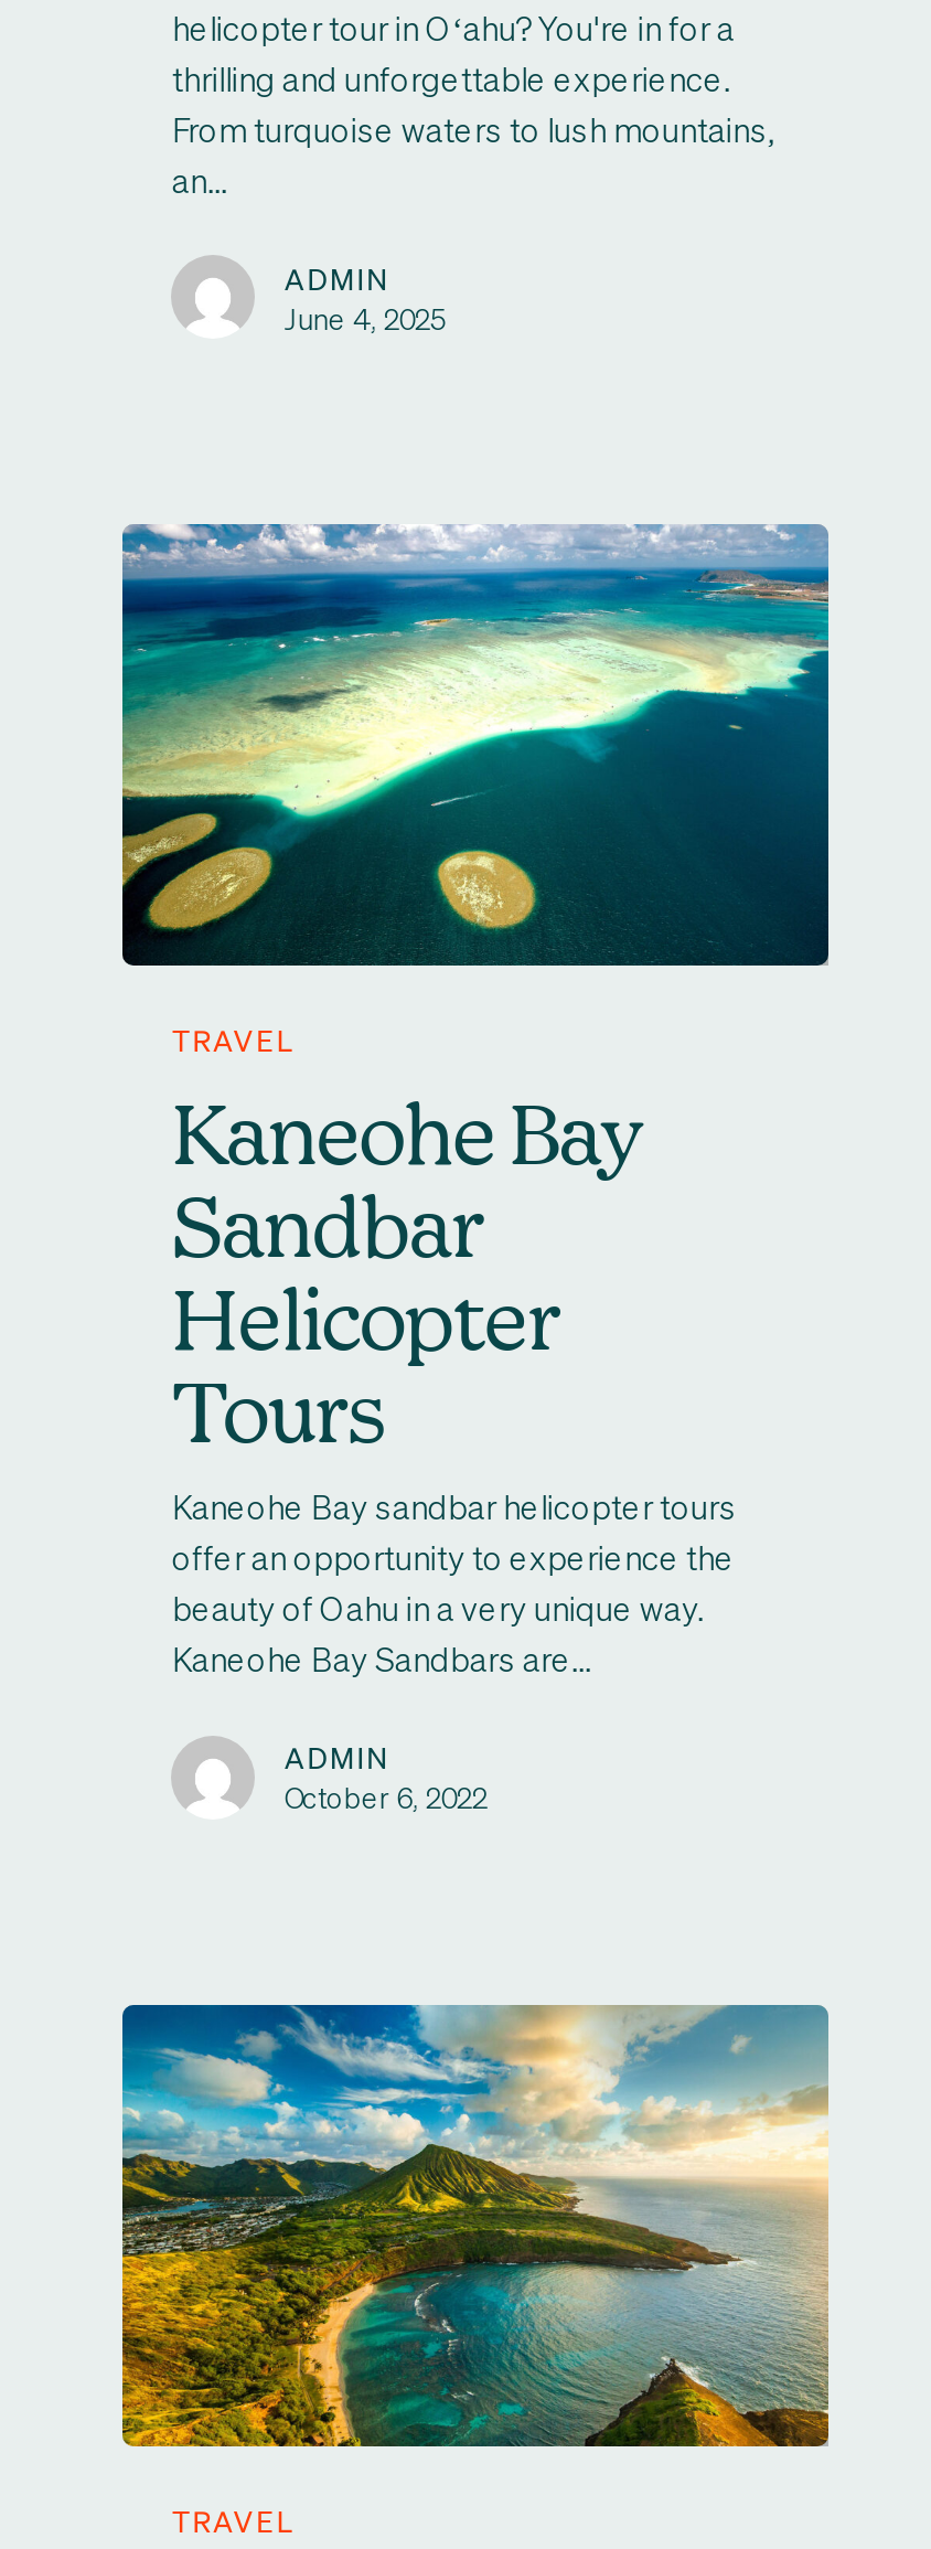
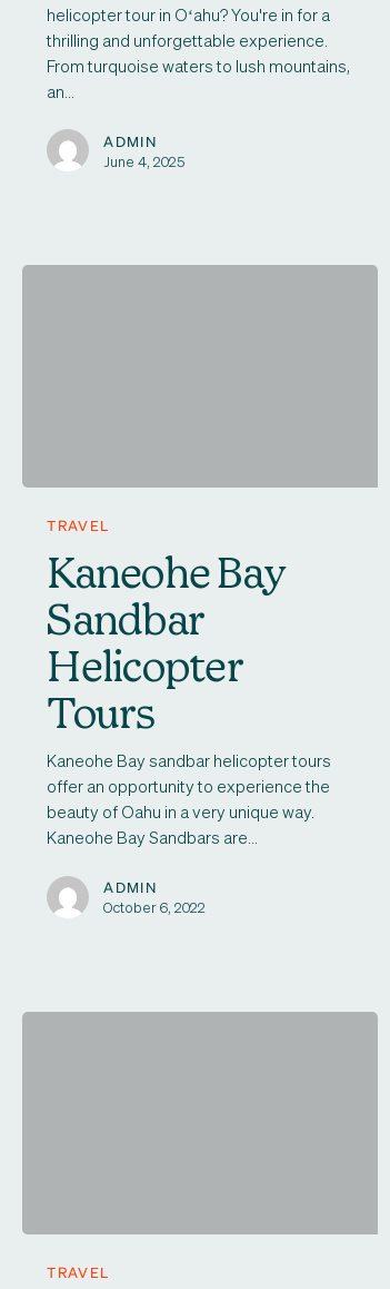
- [image]

- [image]
